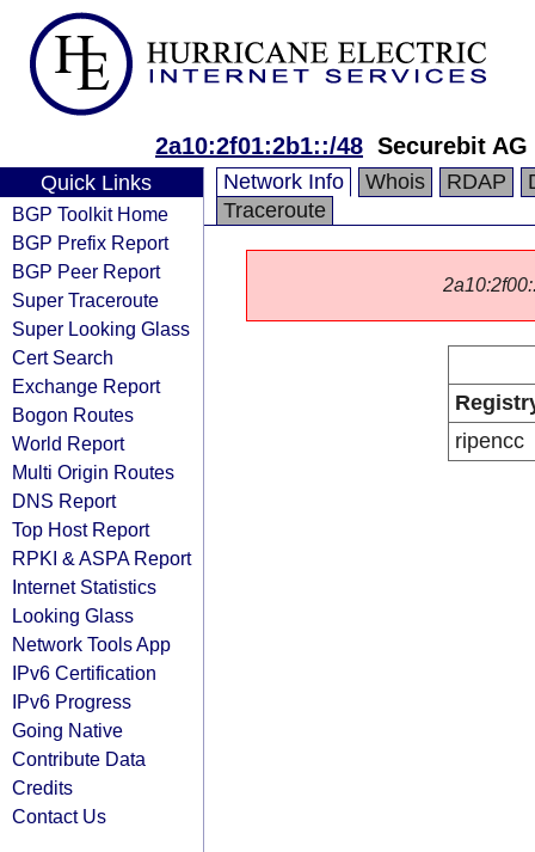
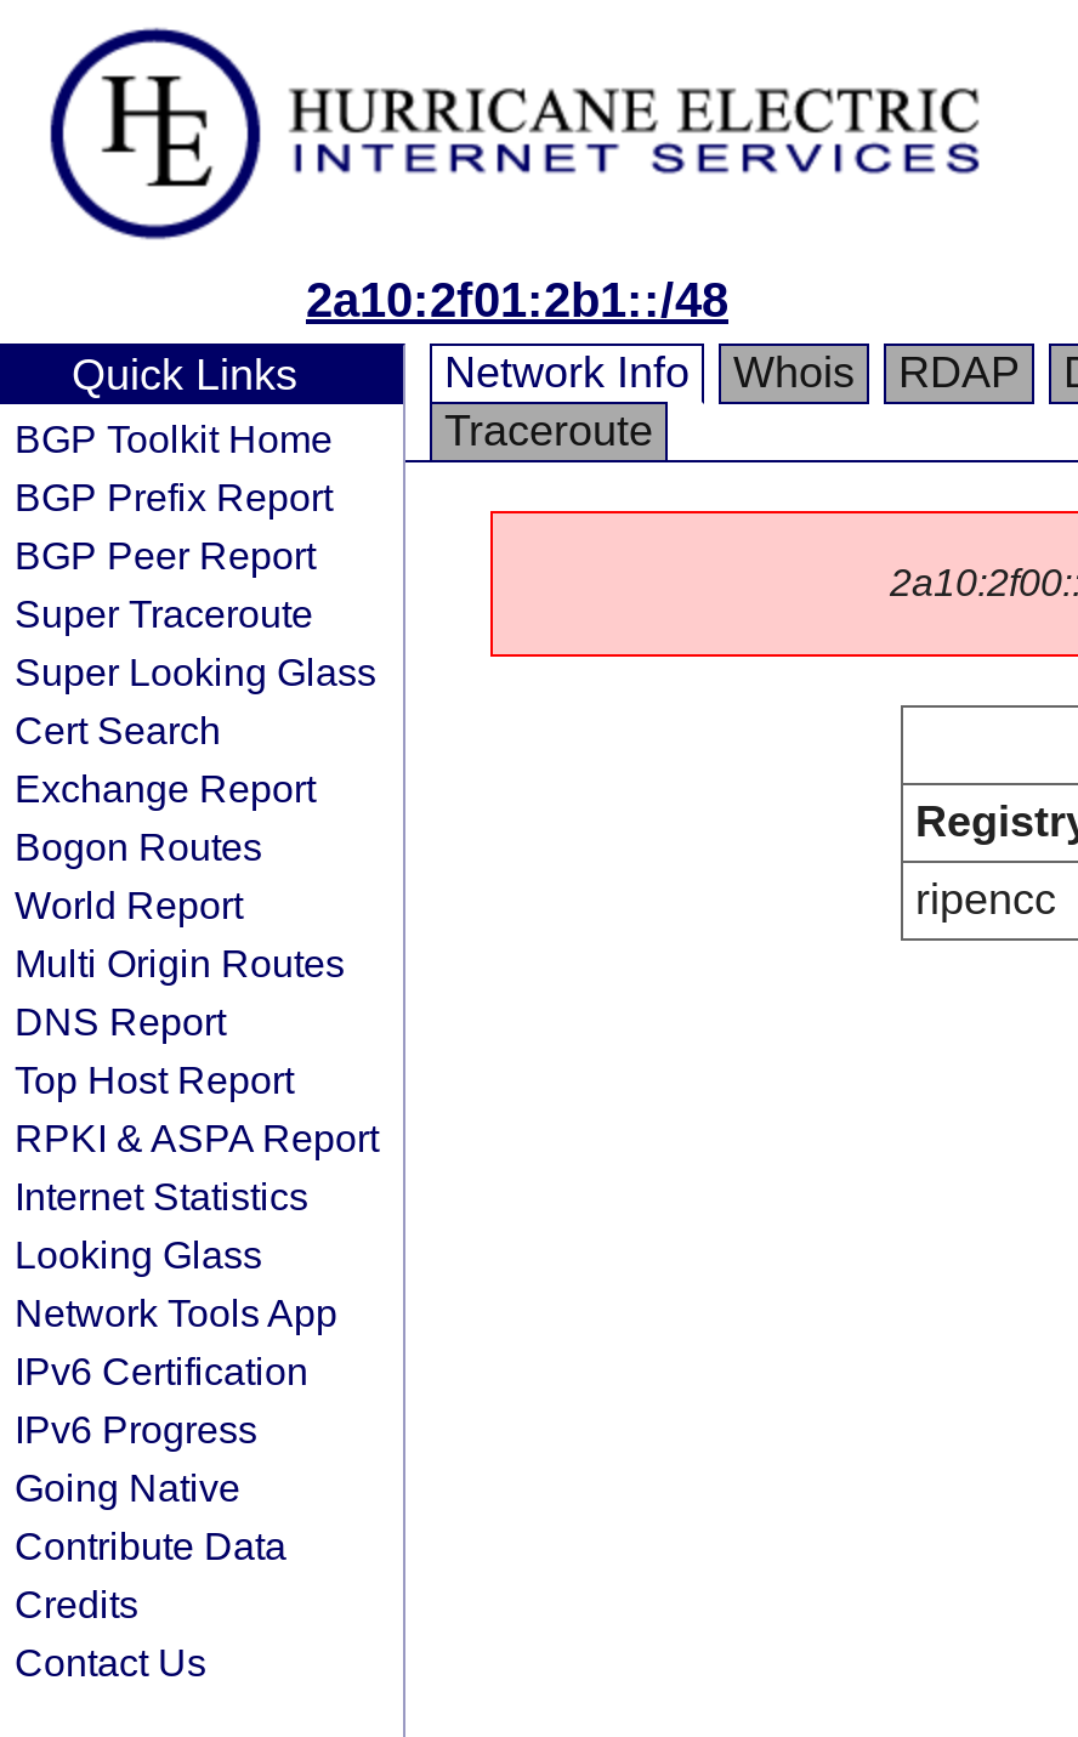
- 2a10:2f01:2b1::/48 Securebit AG
+ 2a10:2f01:2b1::/48
